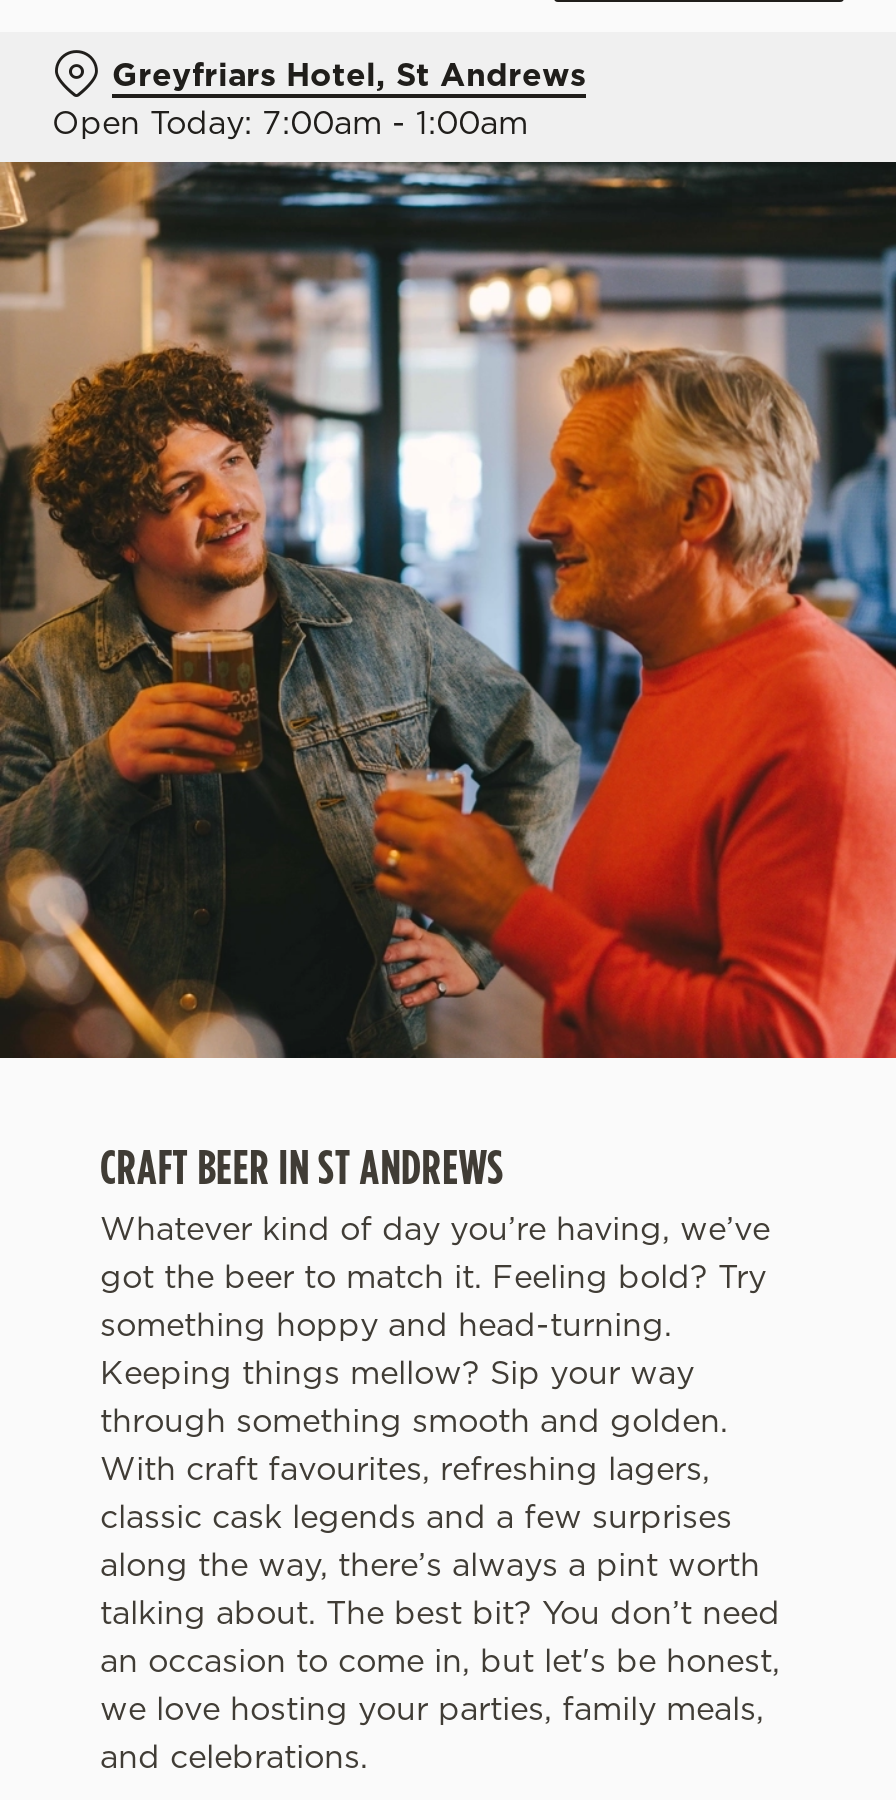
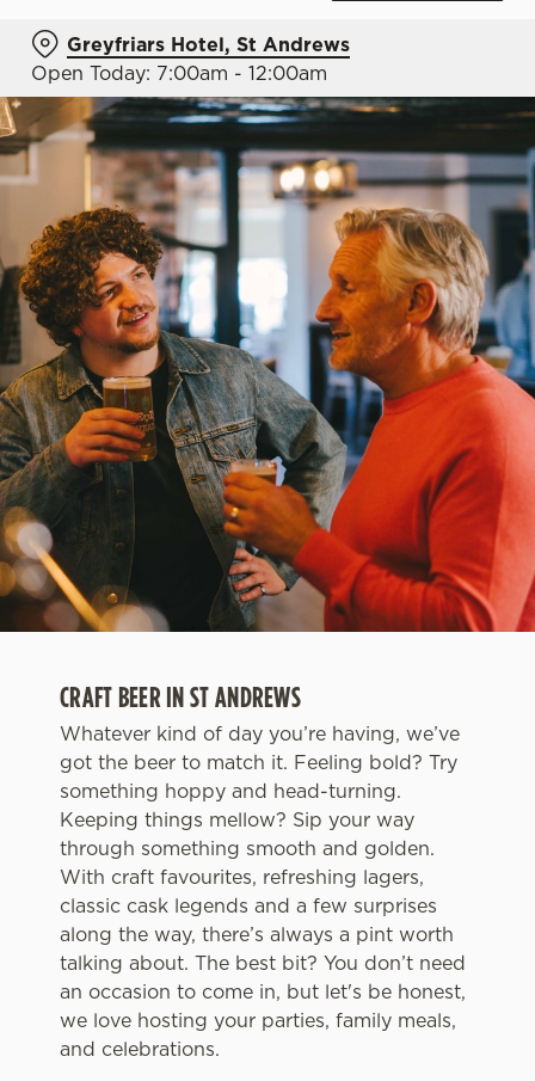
- Open Today: 7:00am - 1:00am
+ Open Today: 7:00am - 12:00am
